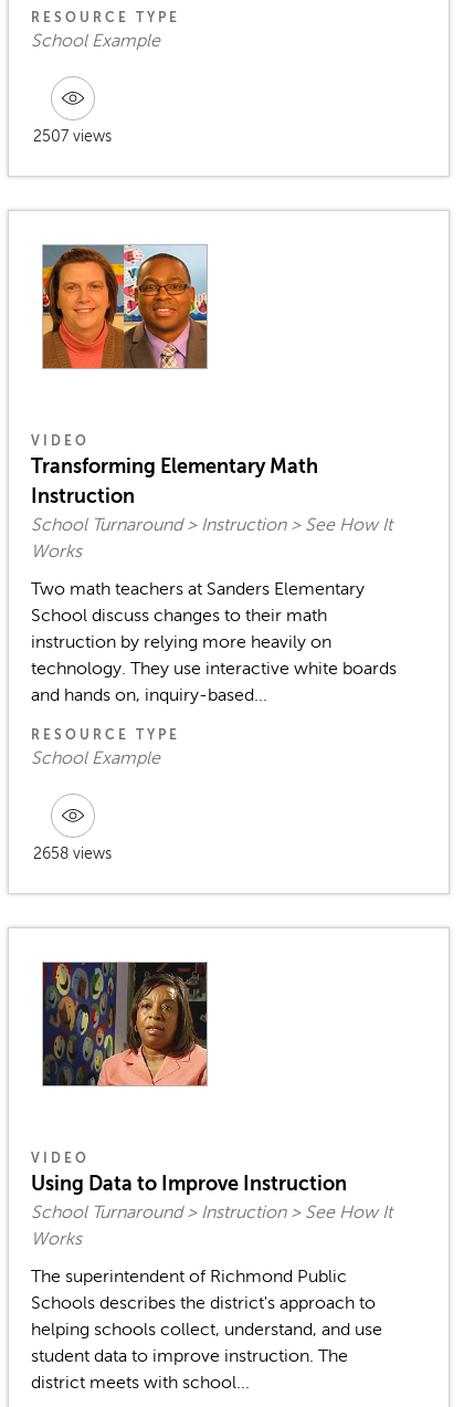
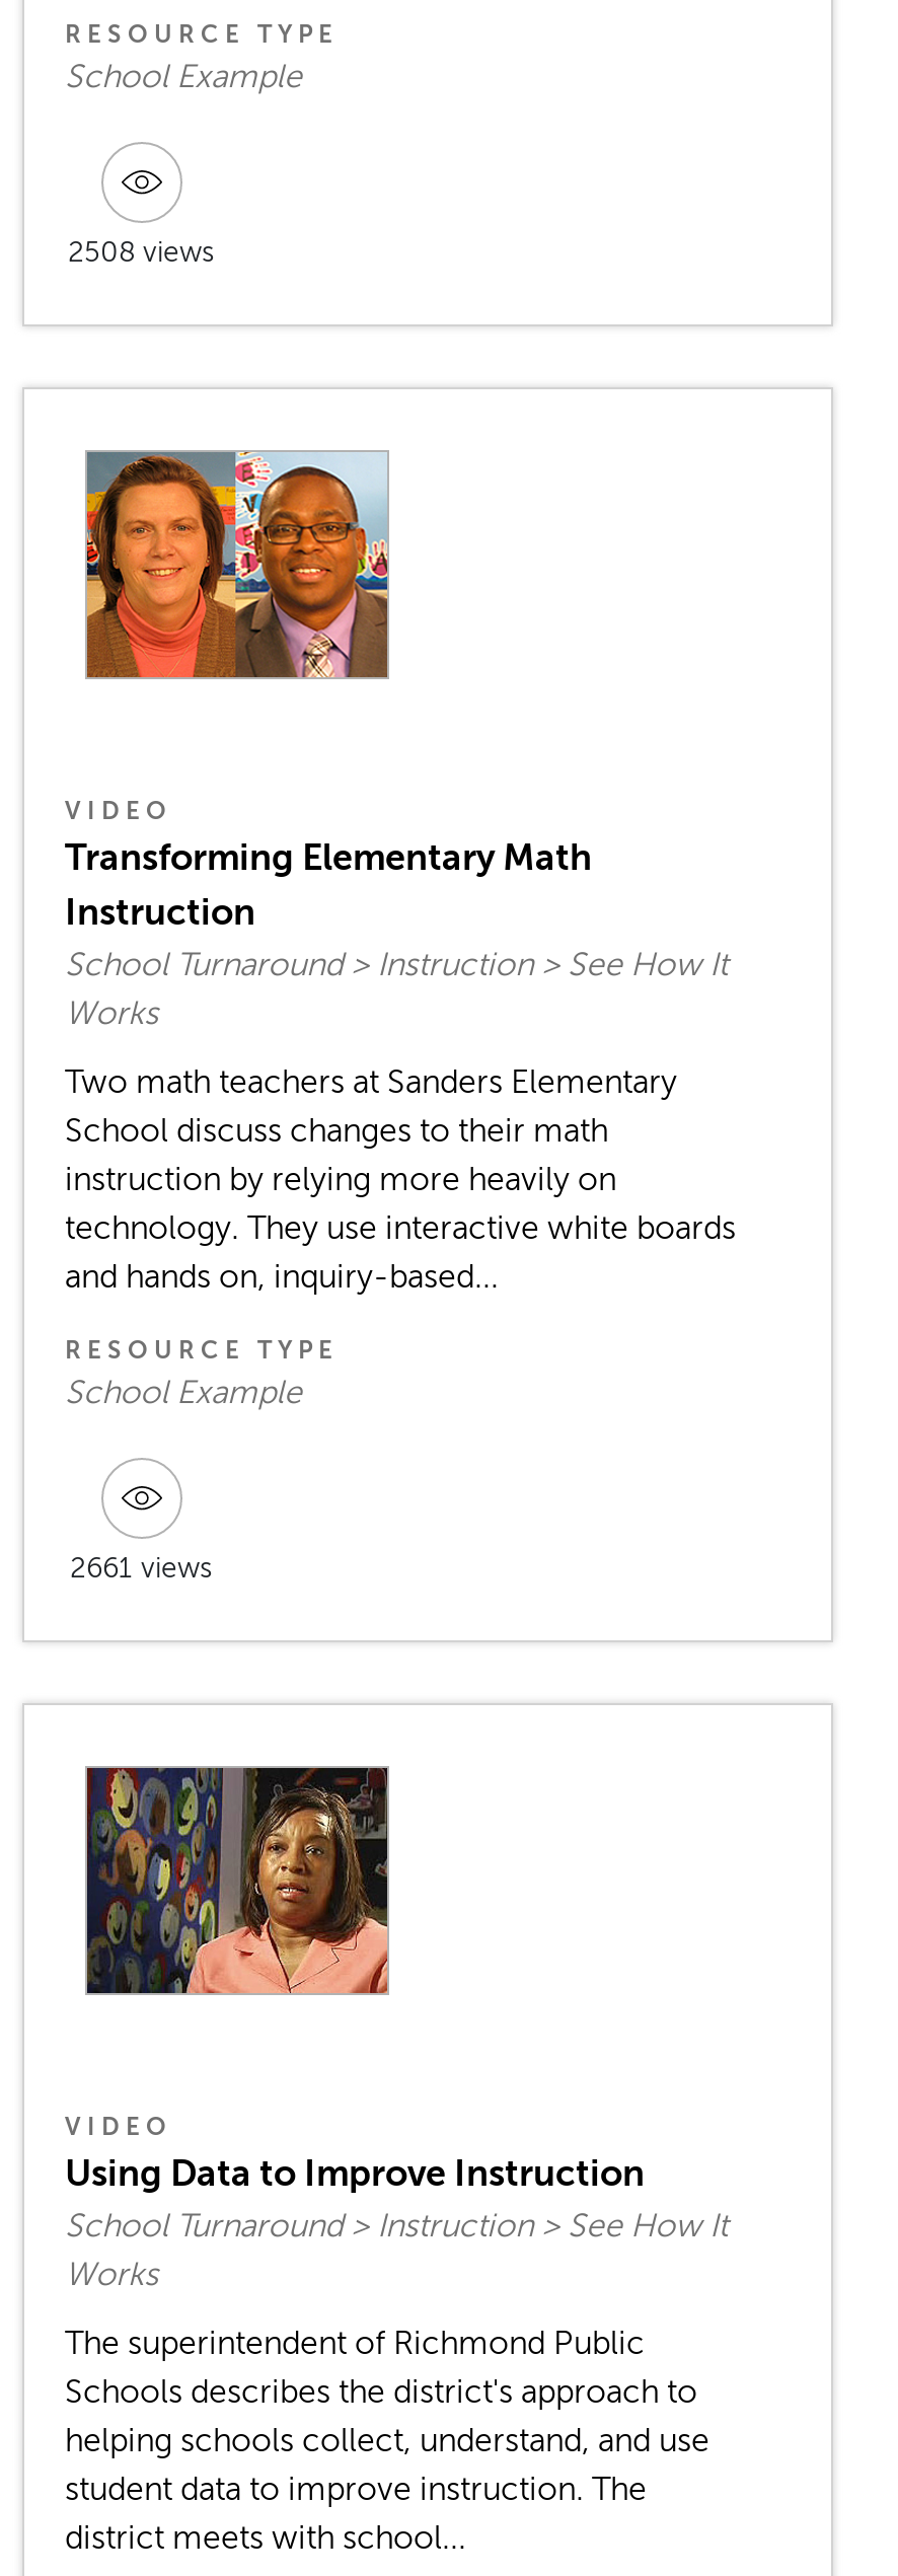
- 2507 views
+ 2508 views

- 2658 views
+ 2661 views
